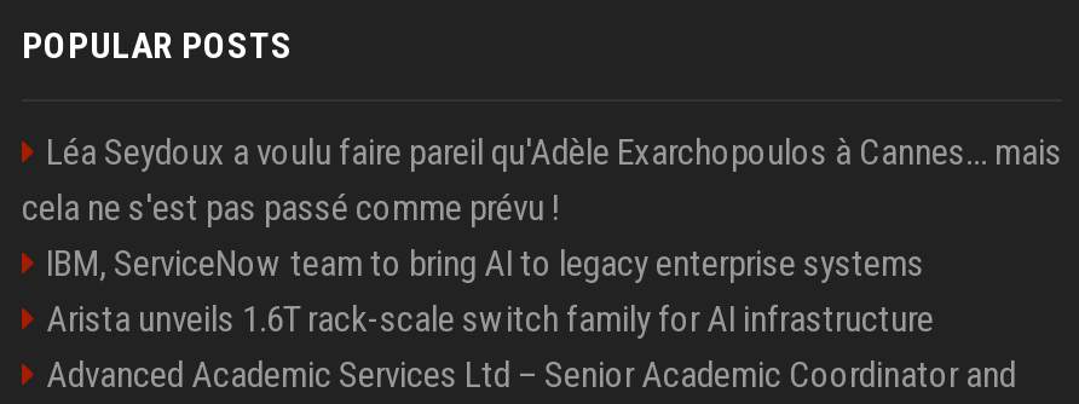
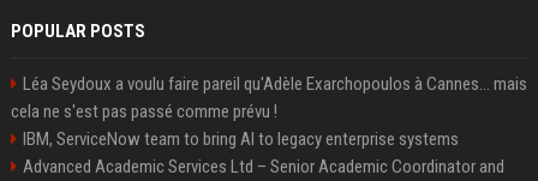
- Arista unveils 1.6T rack-scale switch family for AI infrastructure
